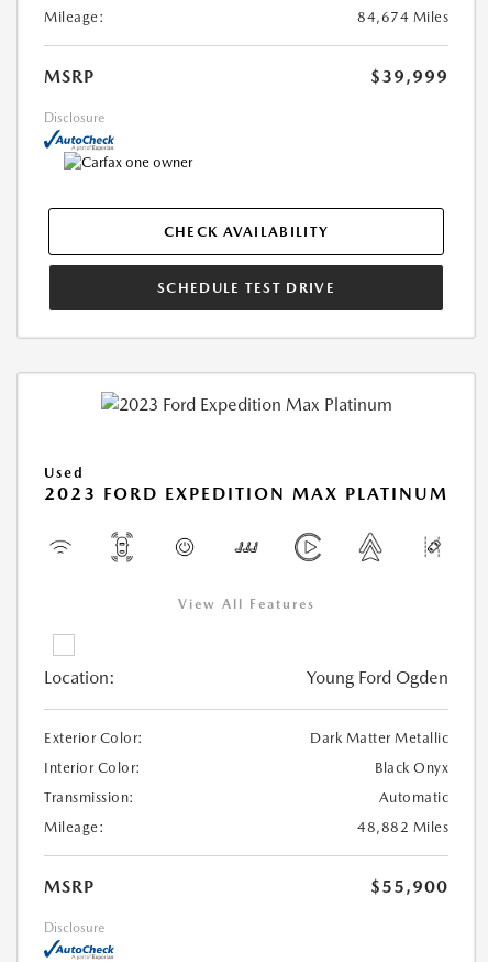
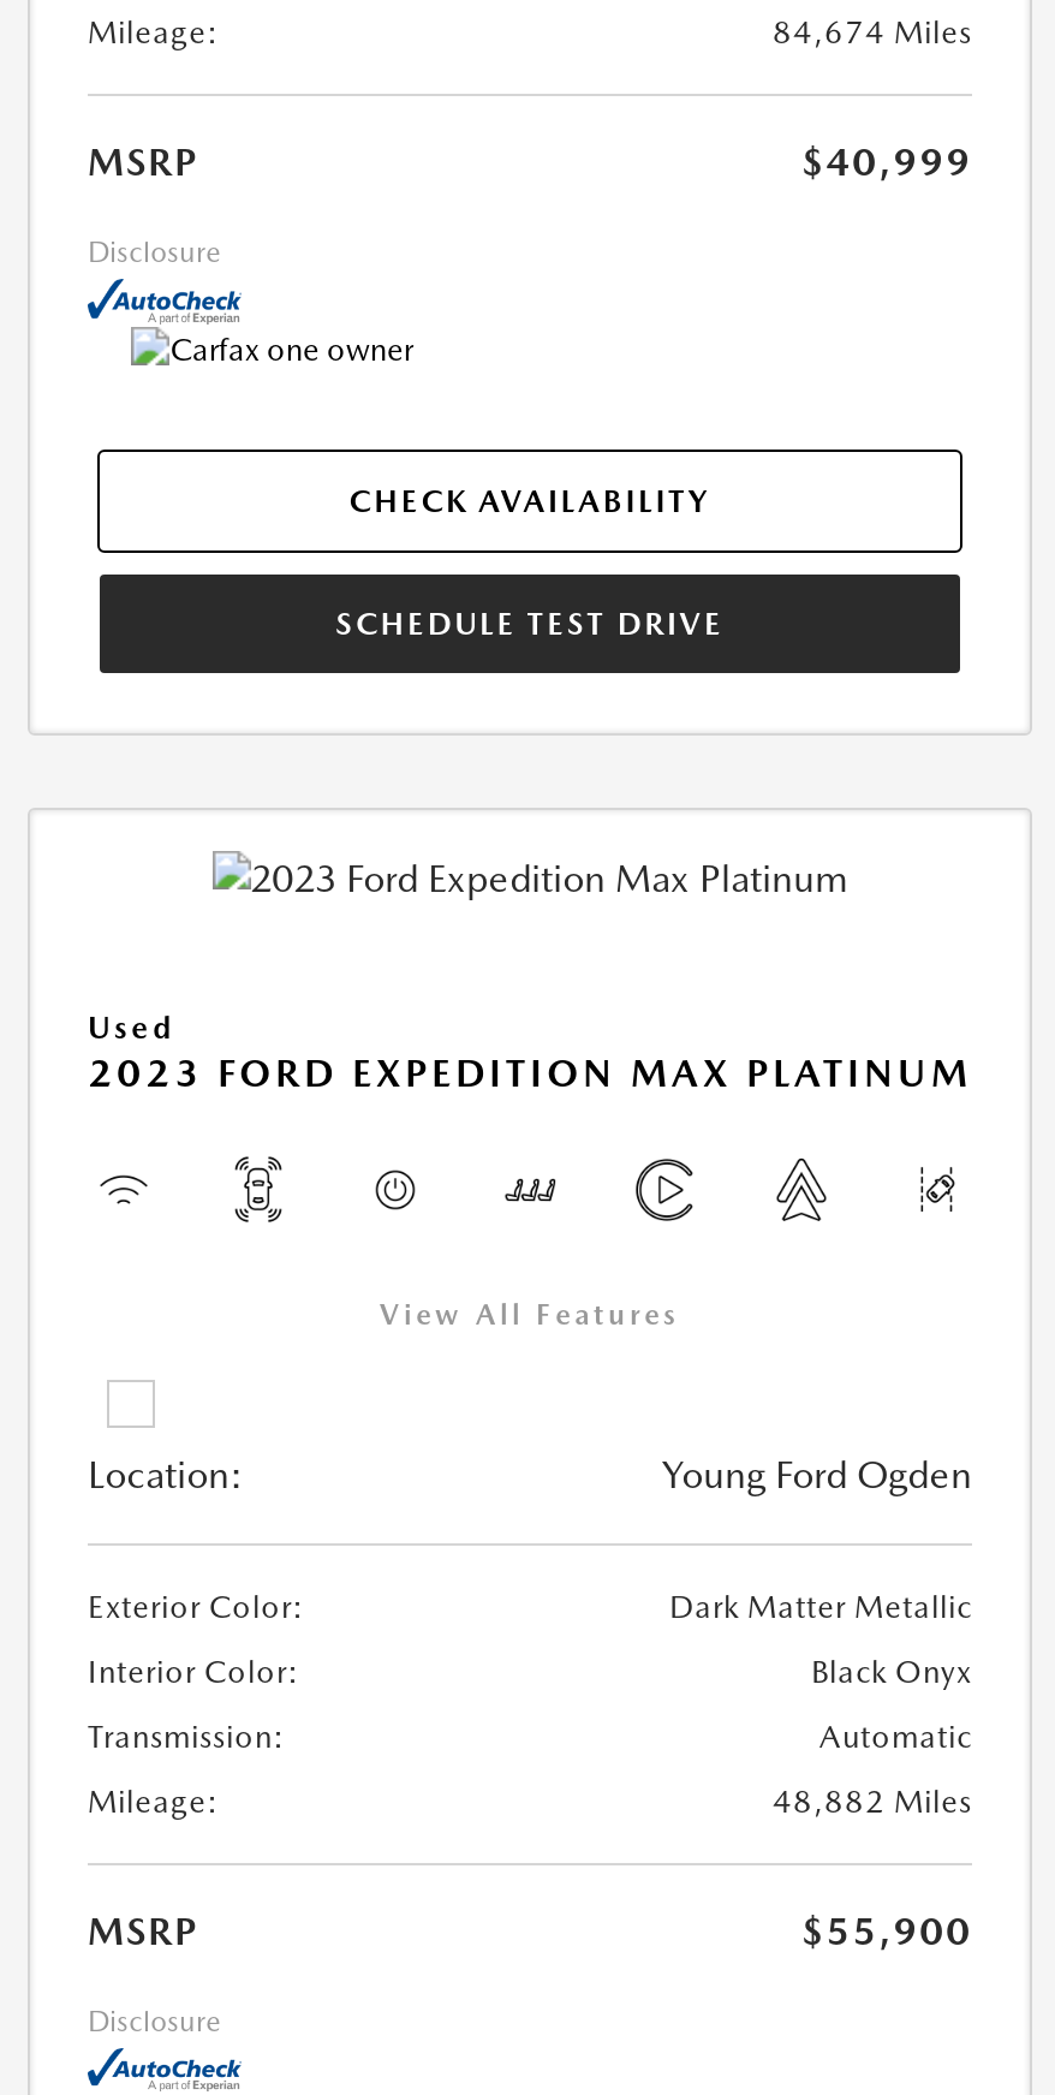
- $39,999
+ $40,999
